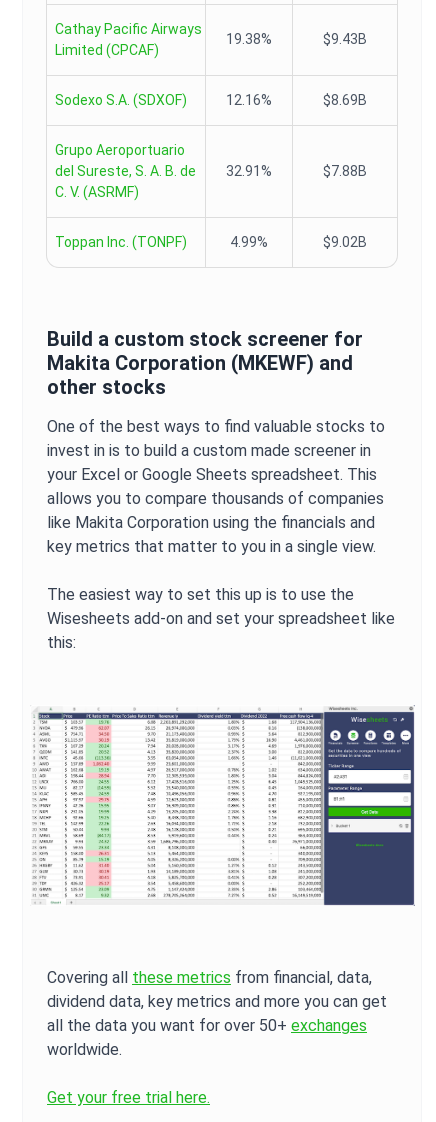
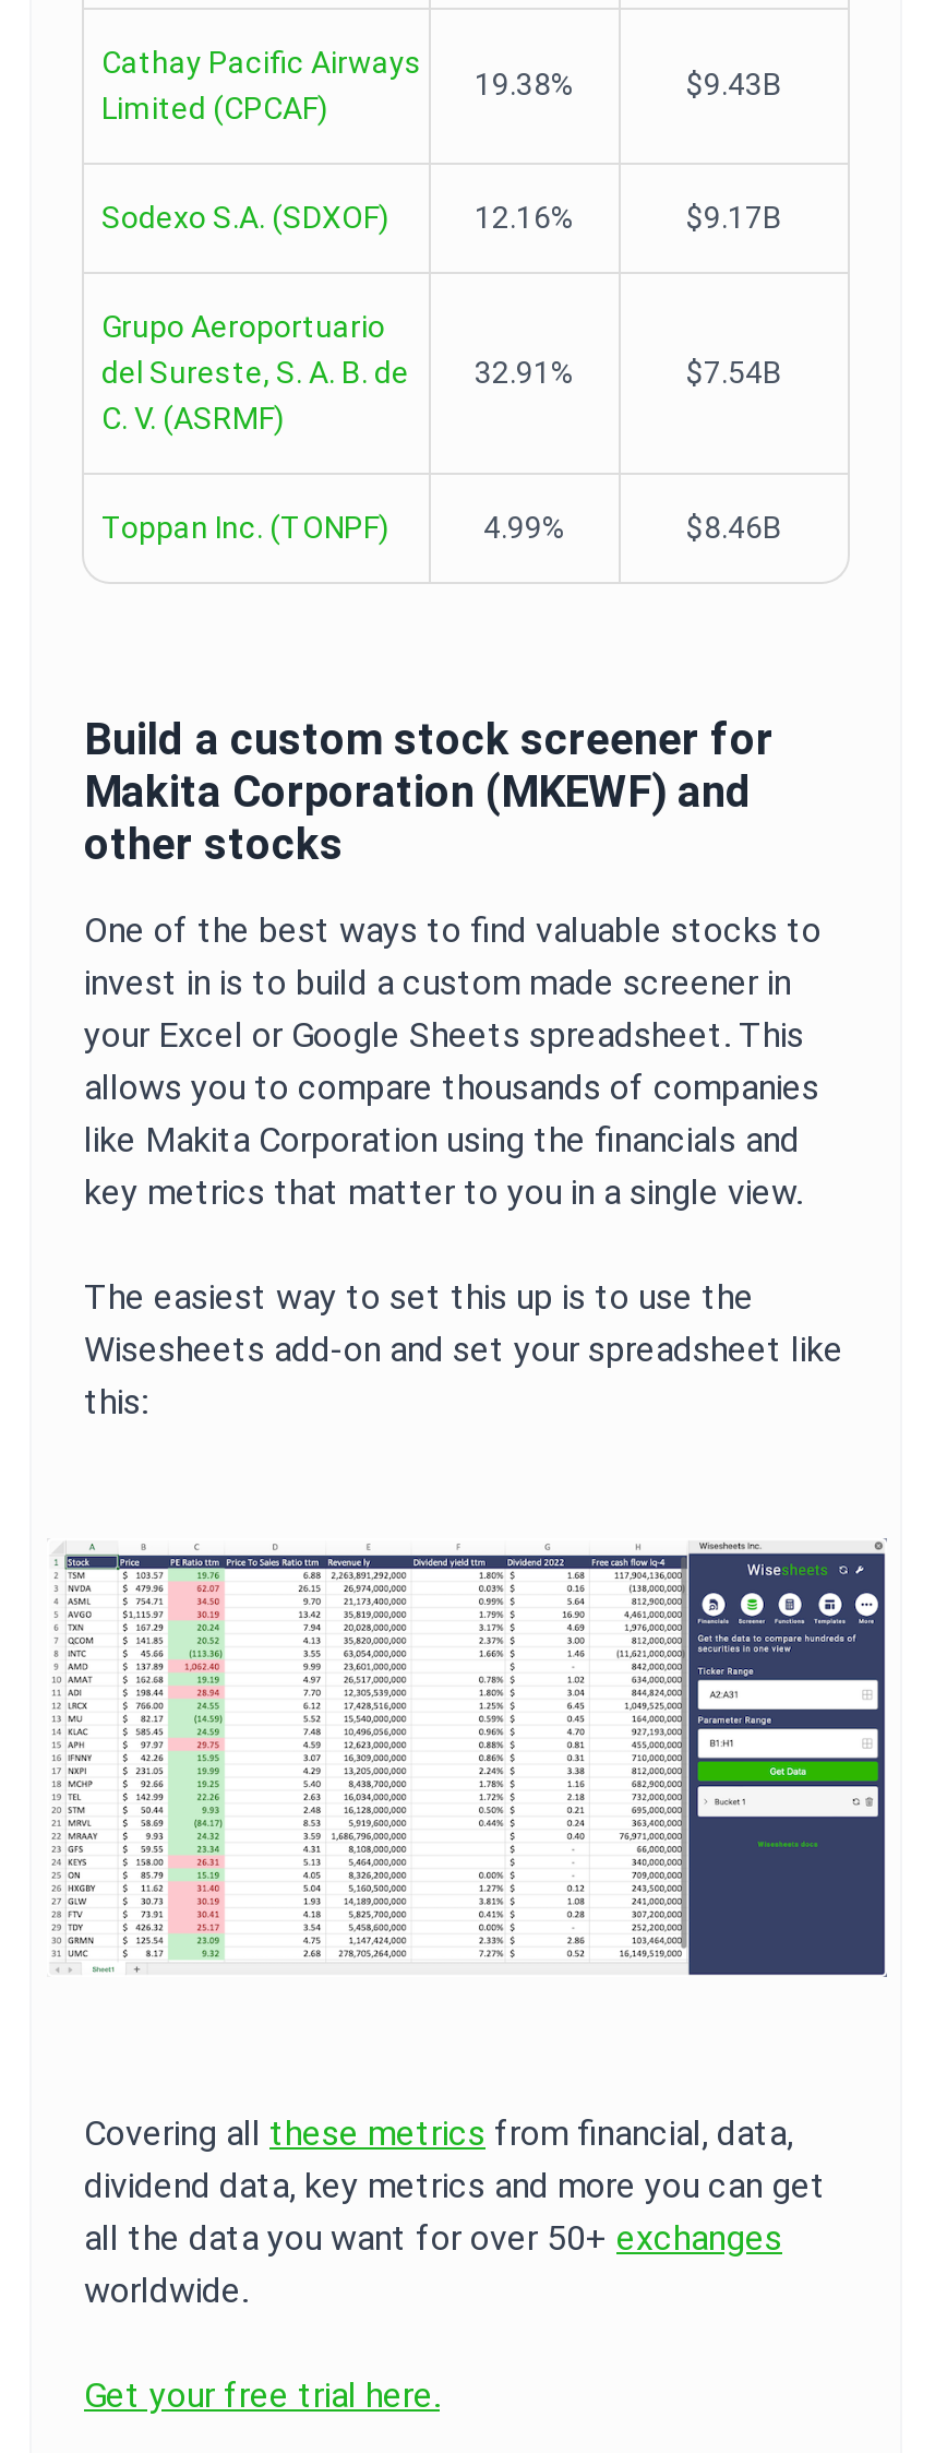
- $8.69B
+ $9.17B

- $7.88B
+ $7.54B

- $9.02B
+ $8.46B
